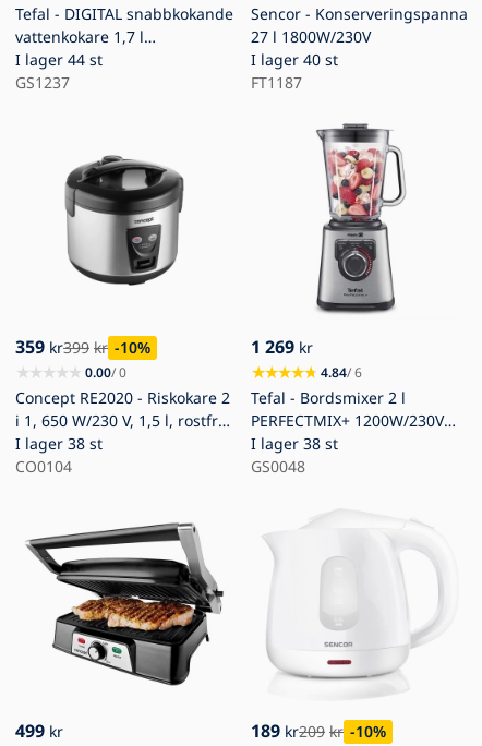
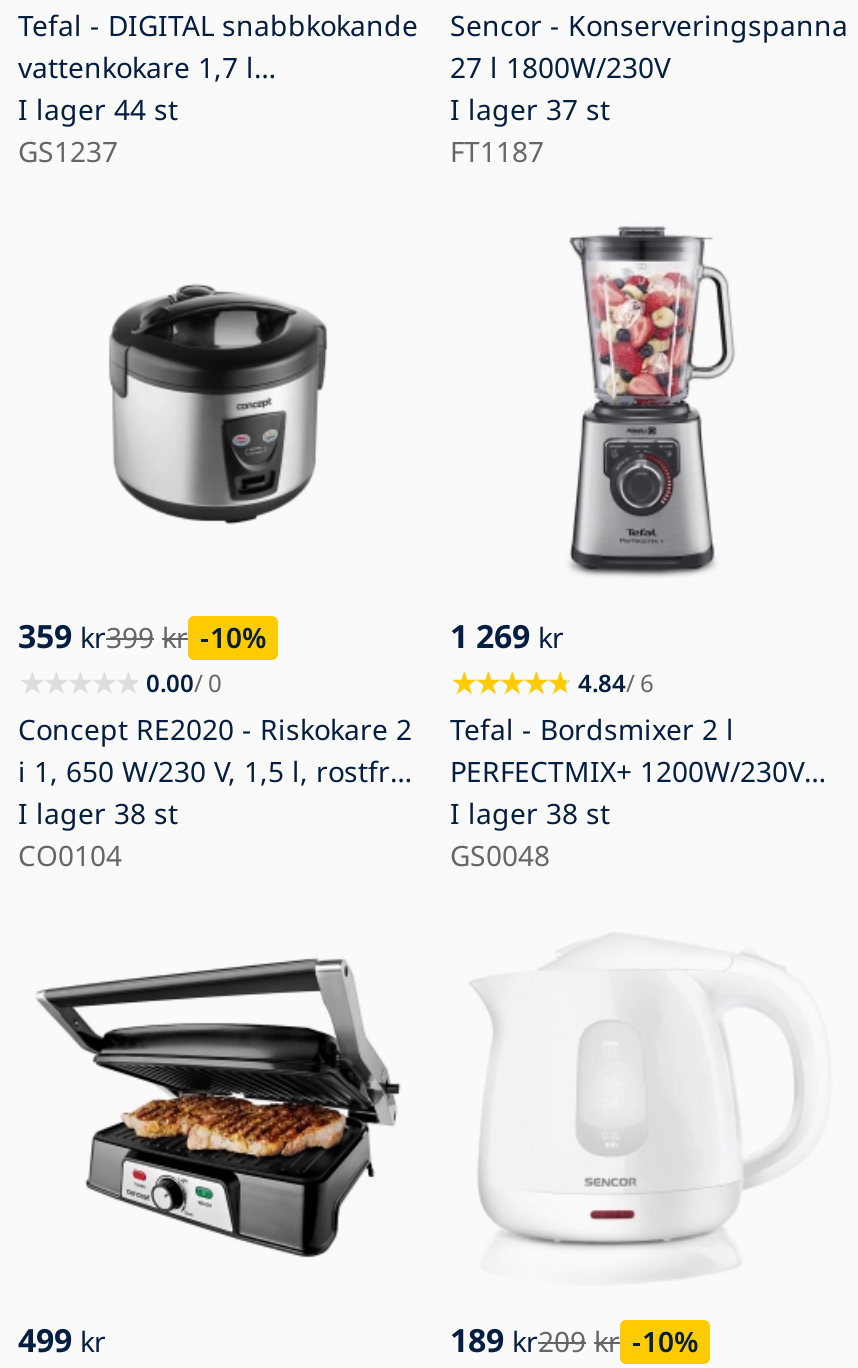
- I lager 40 st
+ I lager 37 st
